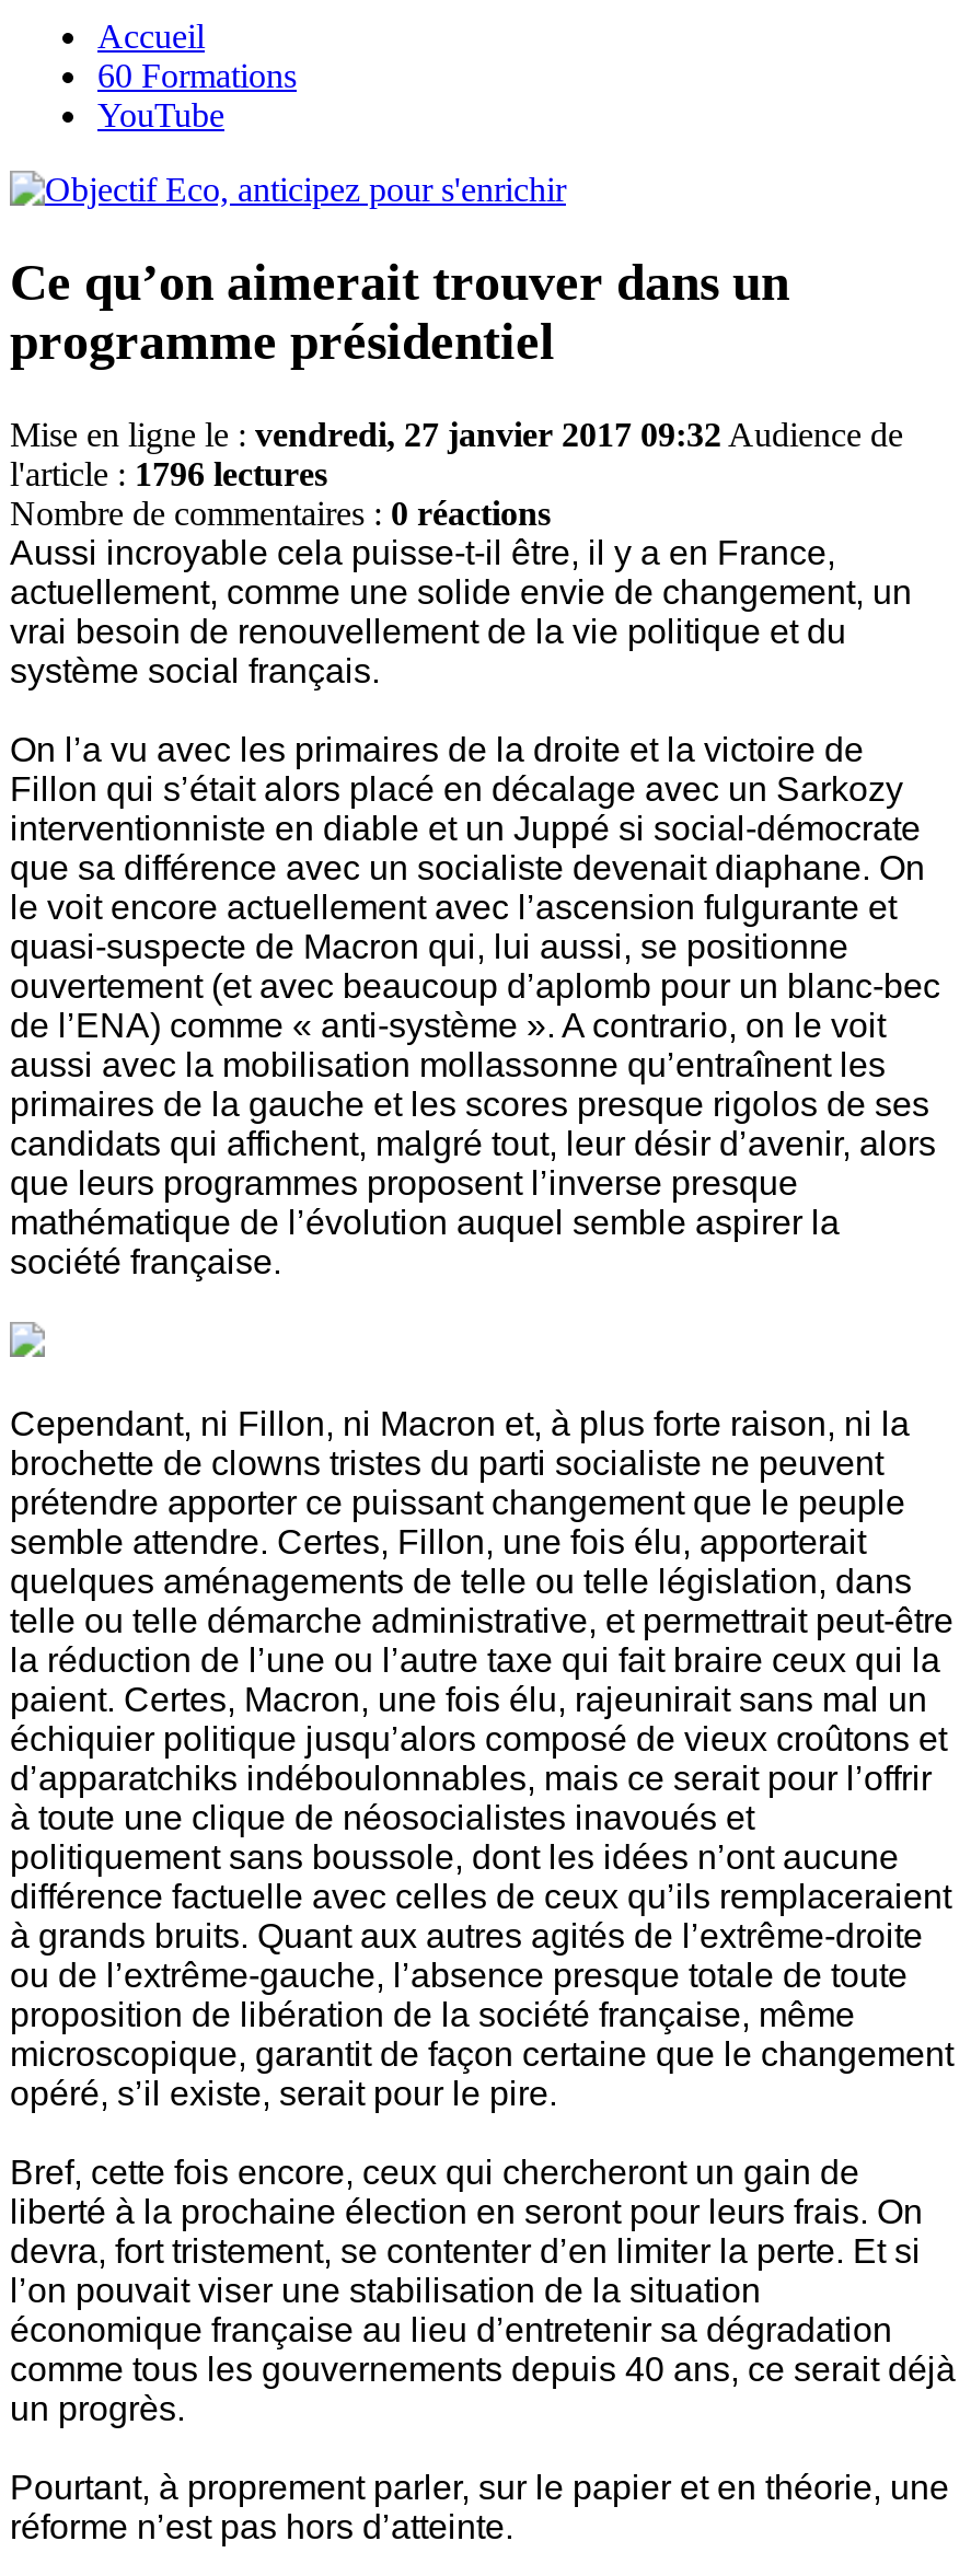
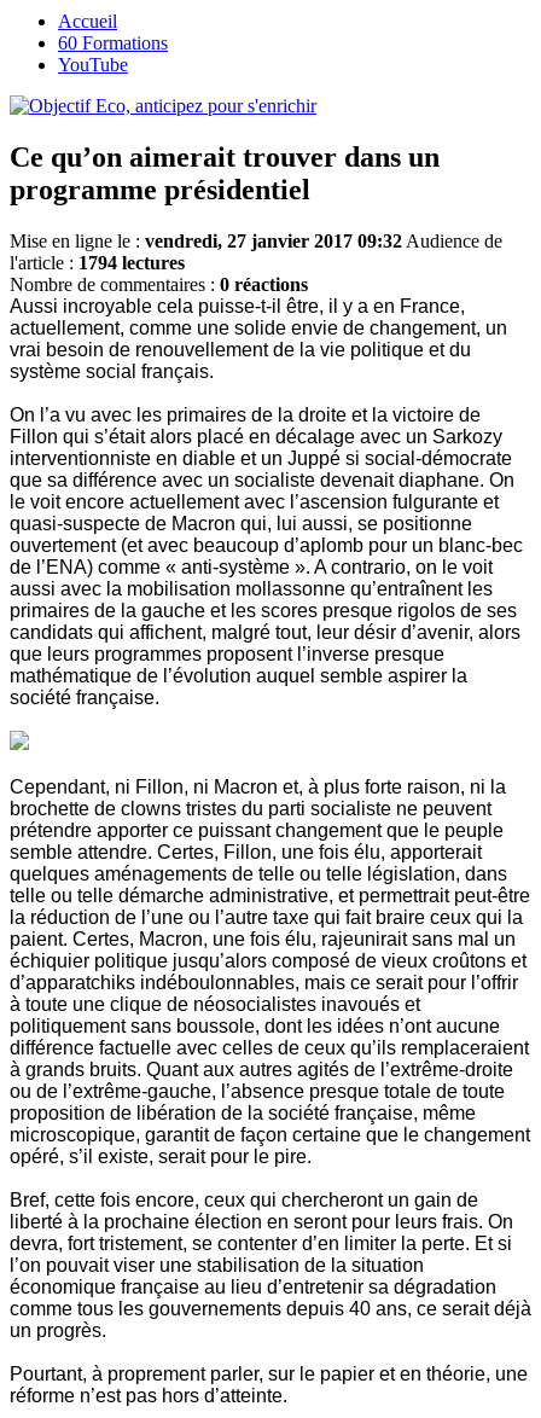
- l'article : 1796 lectures
+ l'article : 1794 lectures
